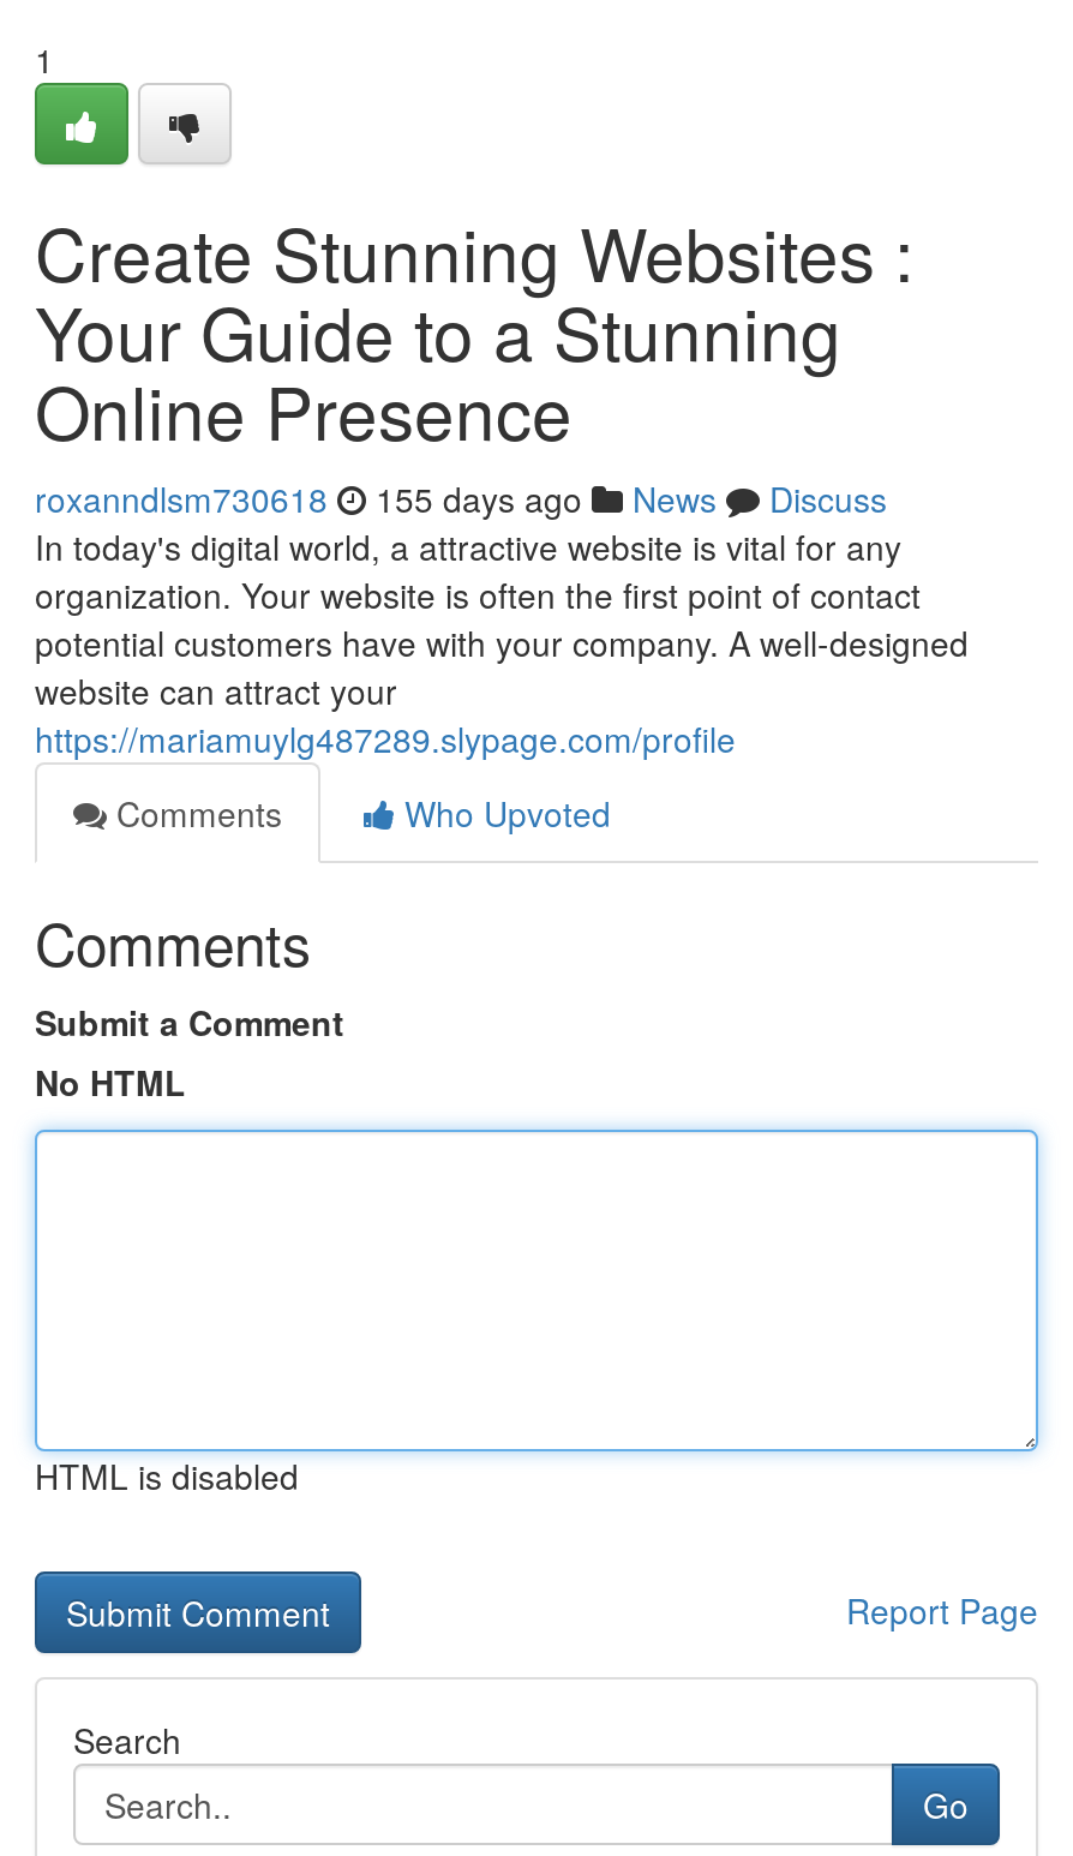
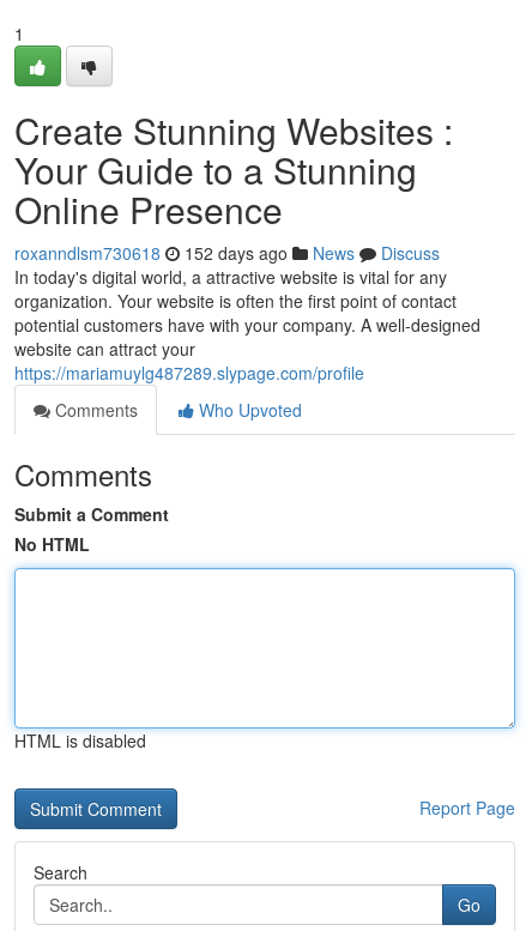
- roxanndlsm730618 155 days ago News Discuss
+ roxanndlsm730618 152 days ago News Discuss
